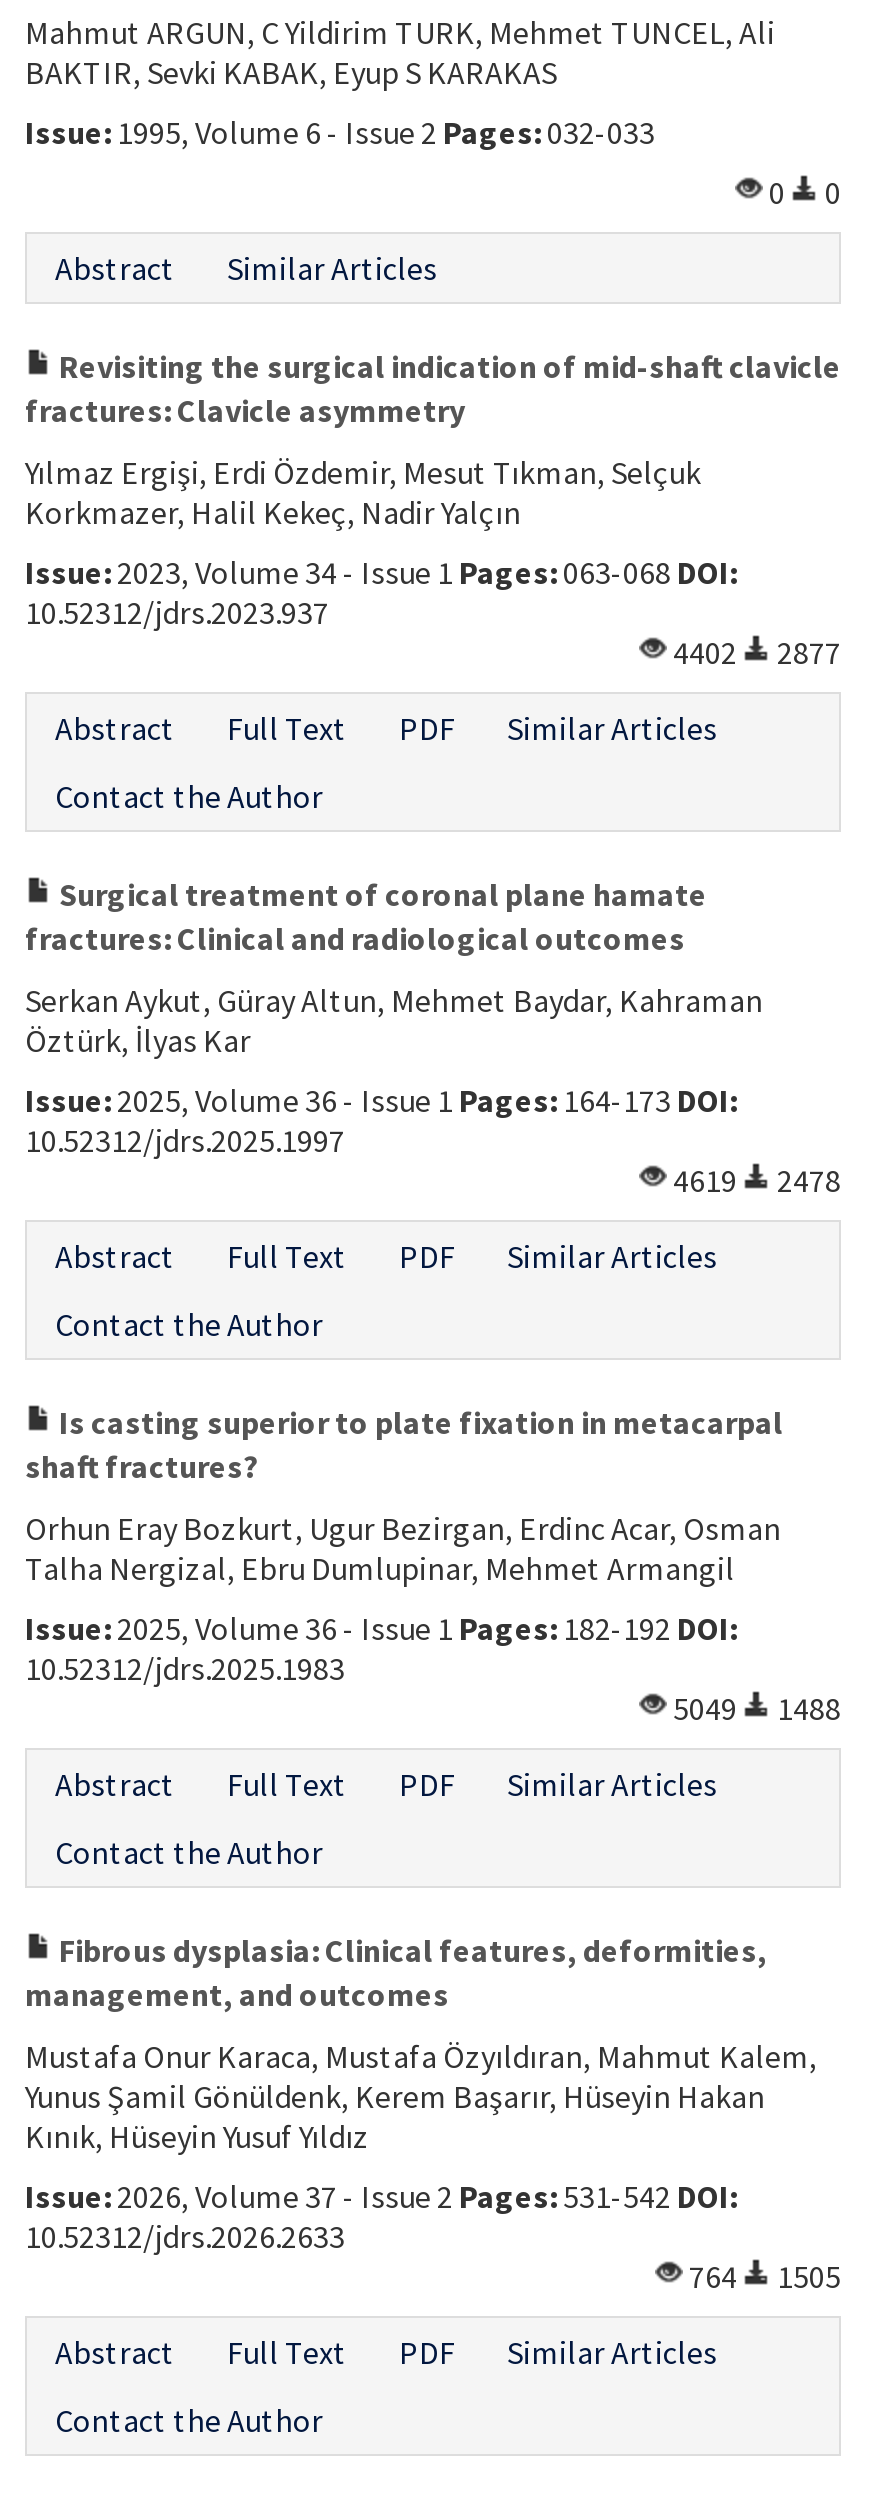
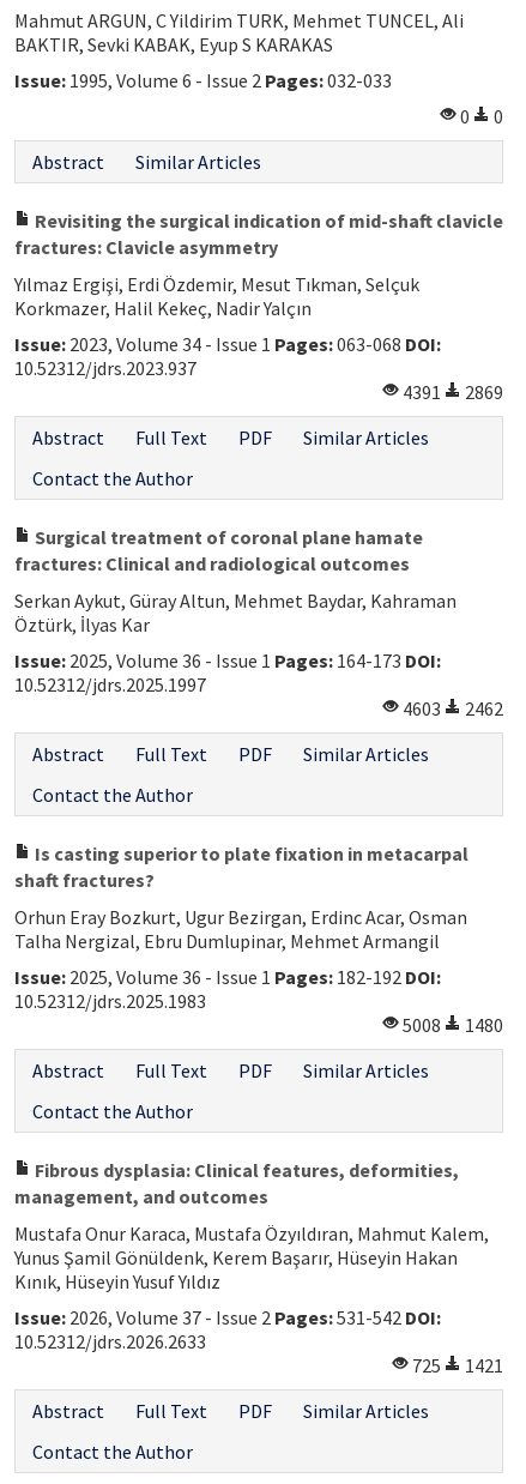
- 4402
+ 4391

- 2877
+ 2869

- 4619
+ 4603

- 2478
+ 2462

- 5049
+ 5008

- 1488
+ 1480

- 764
+ 725

- 1505
+ 1421
